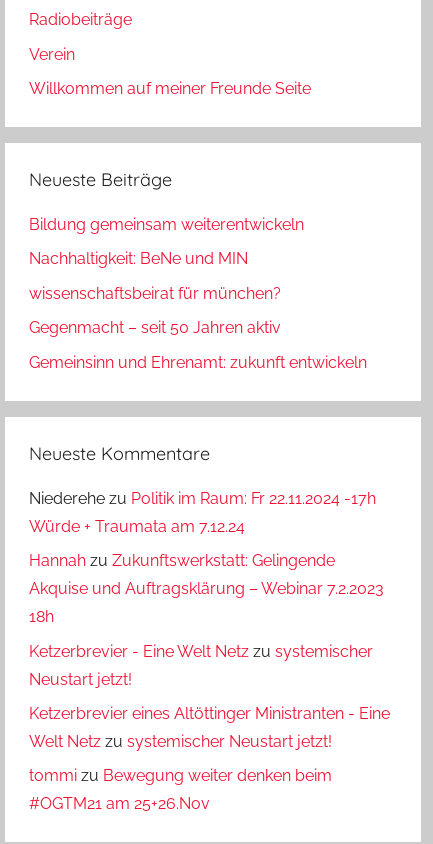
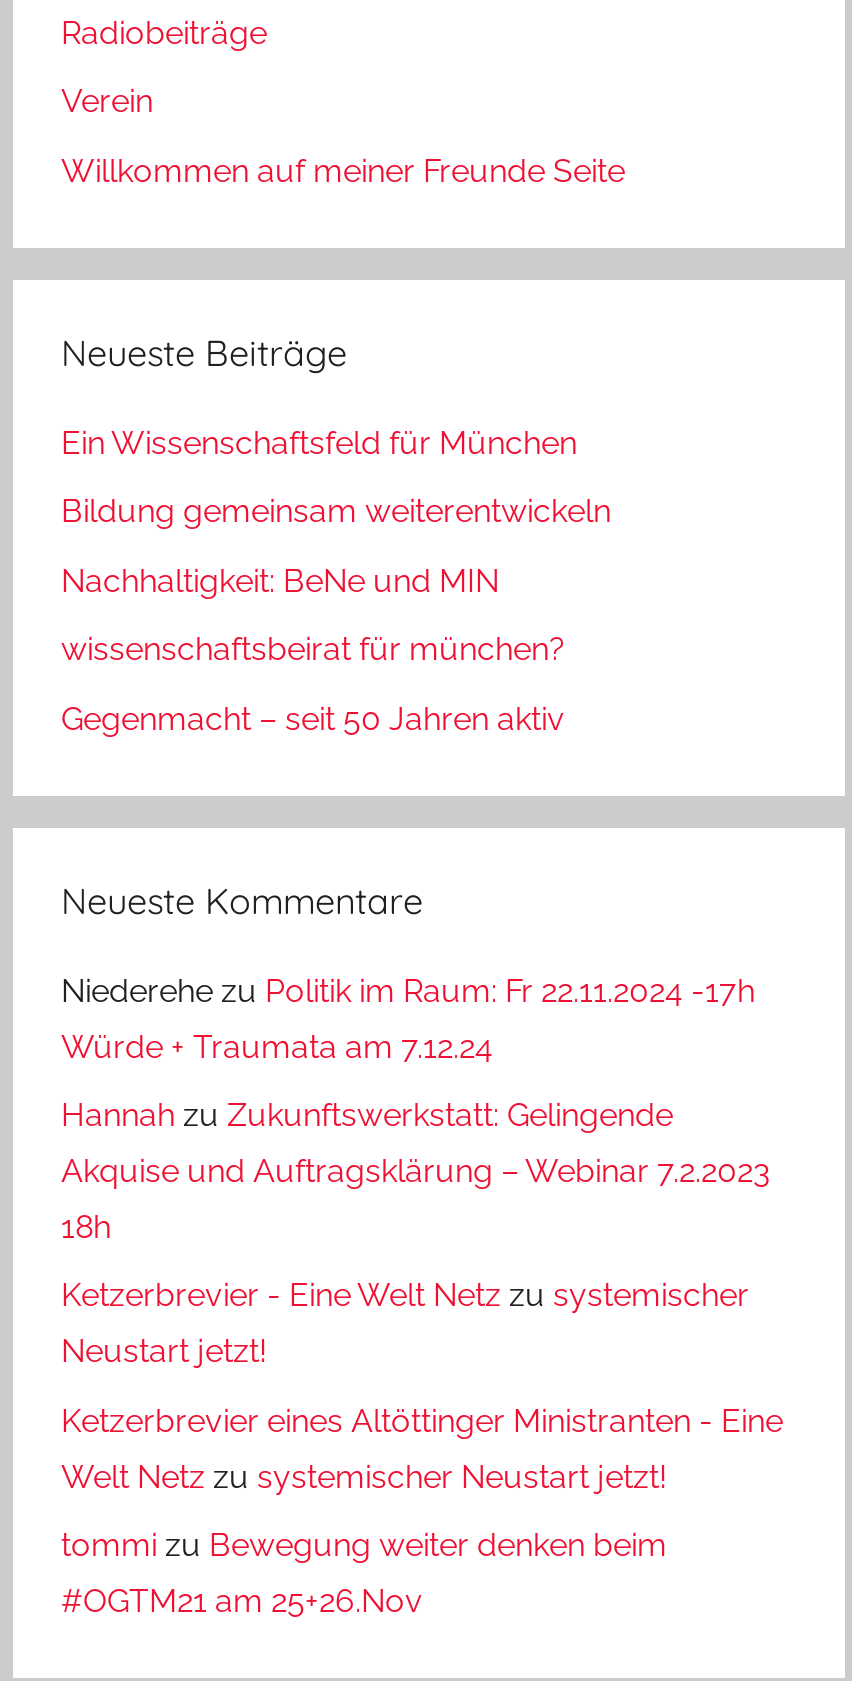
+ Ein Wissenschaftsfeld für München

moved down: Bildung gemeinsam weiterentwickeln | Nachhaltigkeit: BeNe und MIN | wissenschaftsbeirat für münchen? | Gegenmacht – seit 50 Jahren aktiv

- Gemeinsinn und Ehrenamt: zukunft entwickeln
